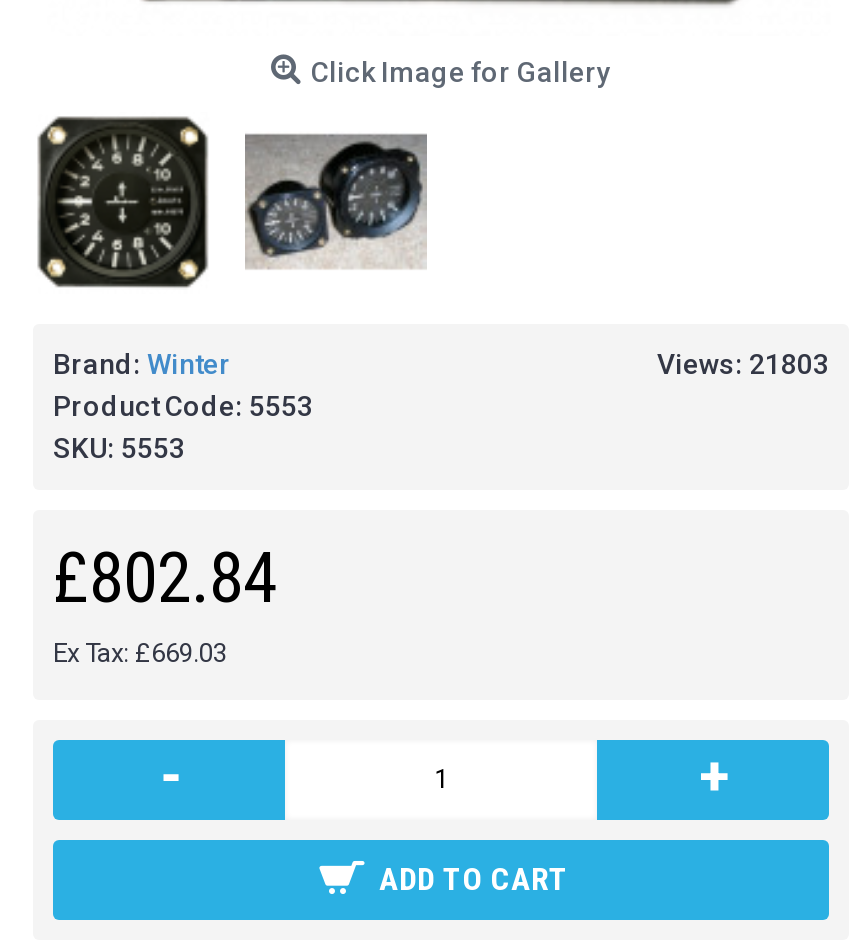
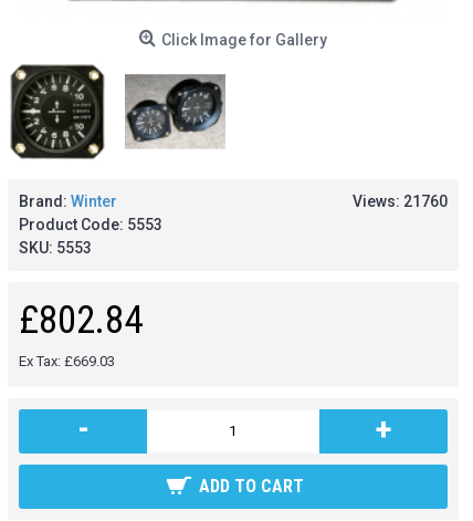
- Views: 21803
+ Views: 21760
